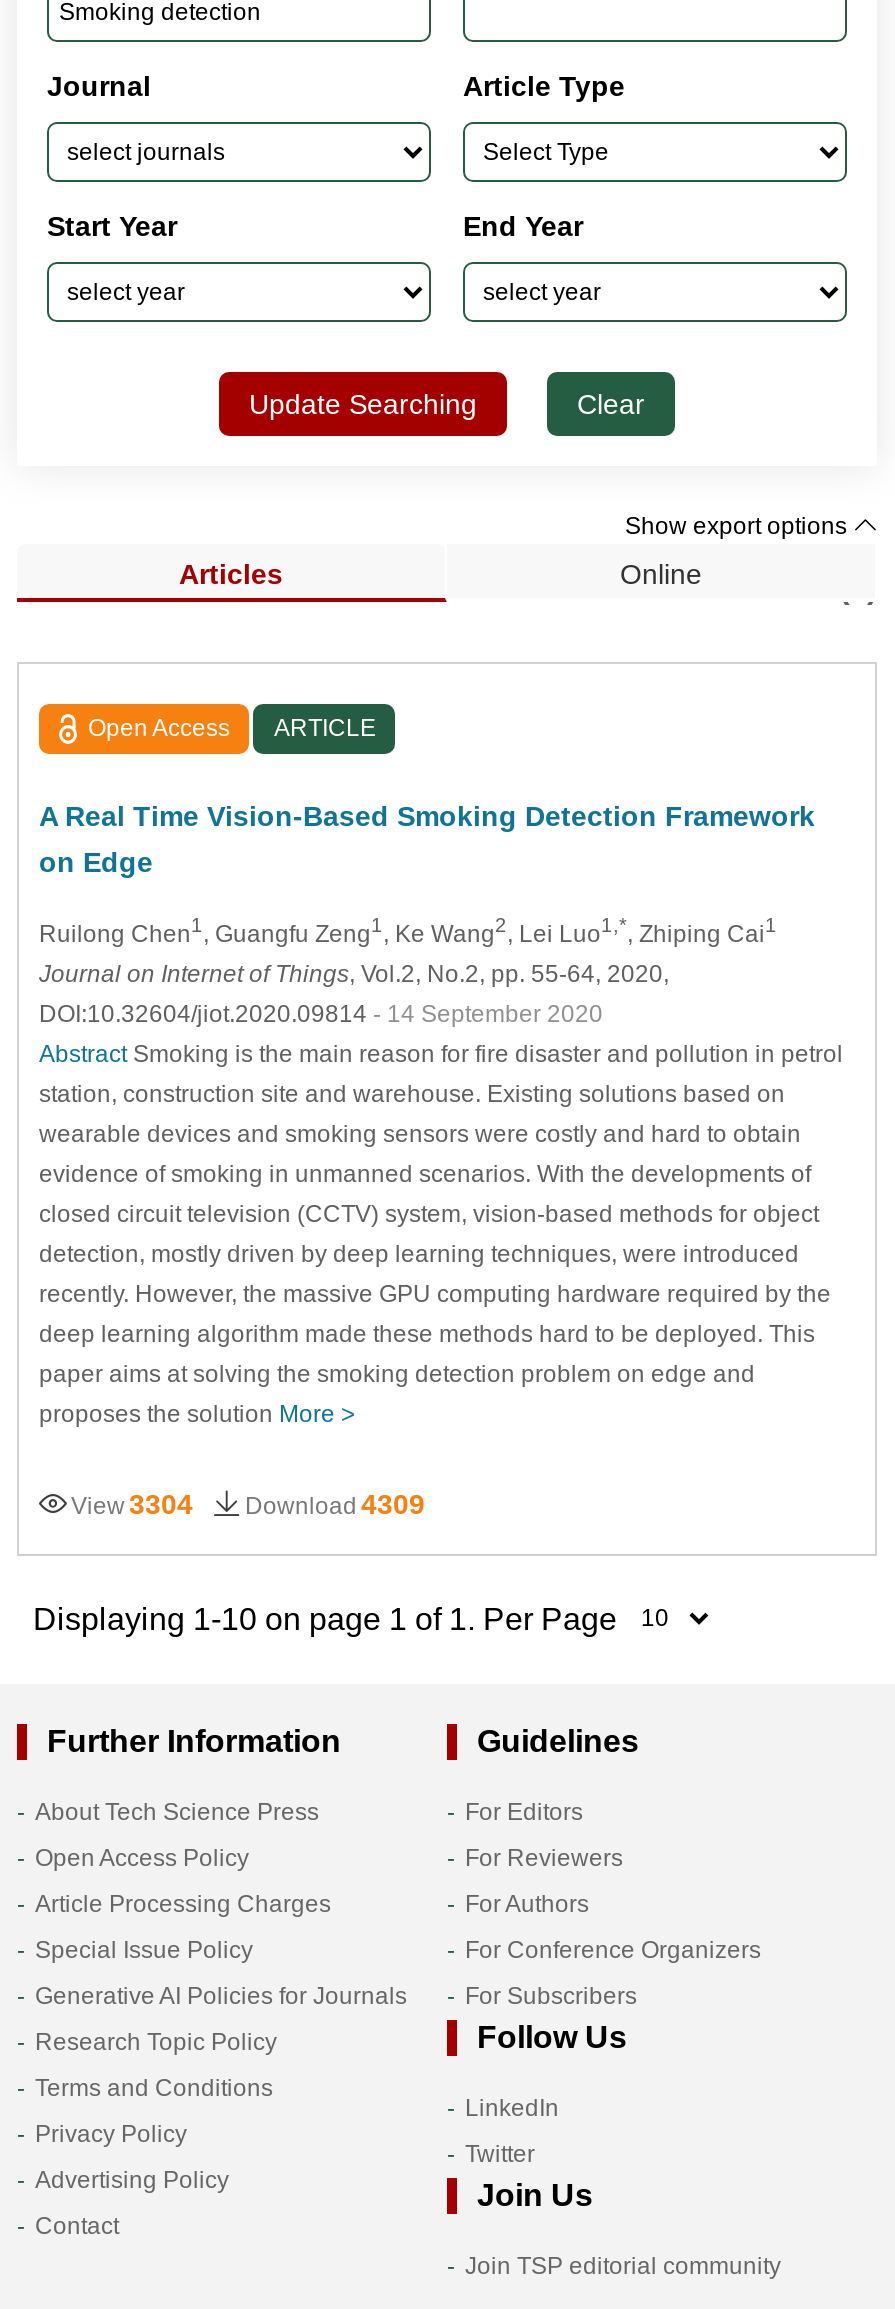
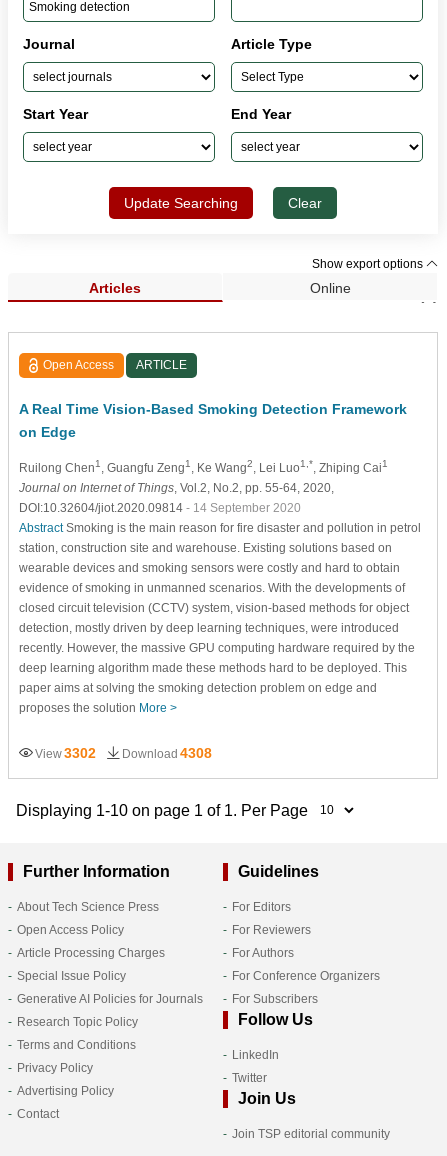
- View 3304
+ View 3302

- Download 4309
+ Download 4308
